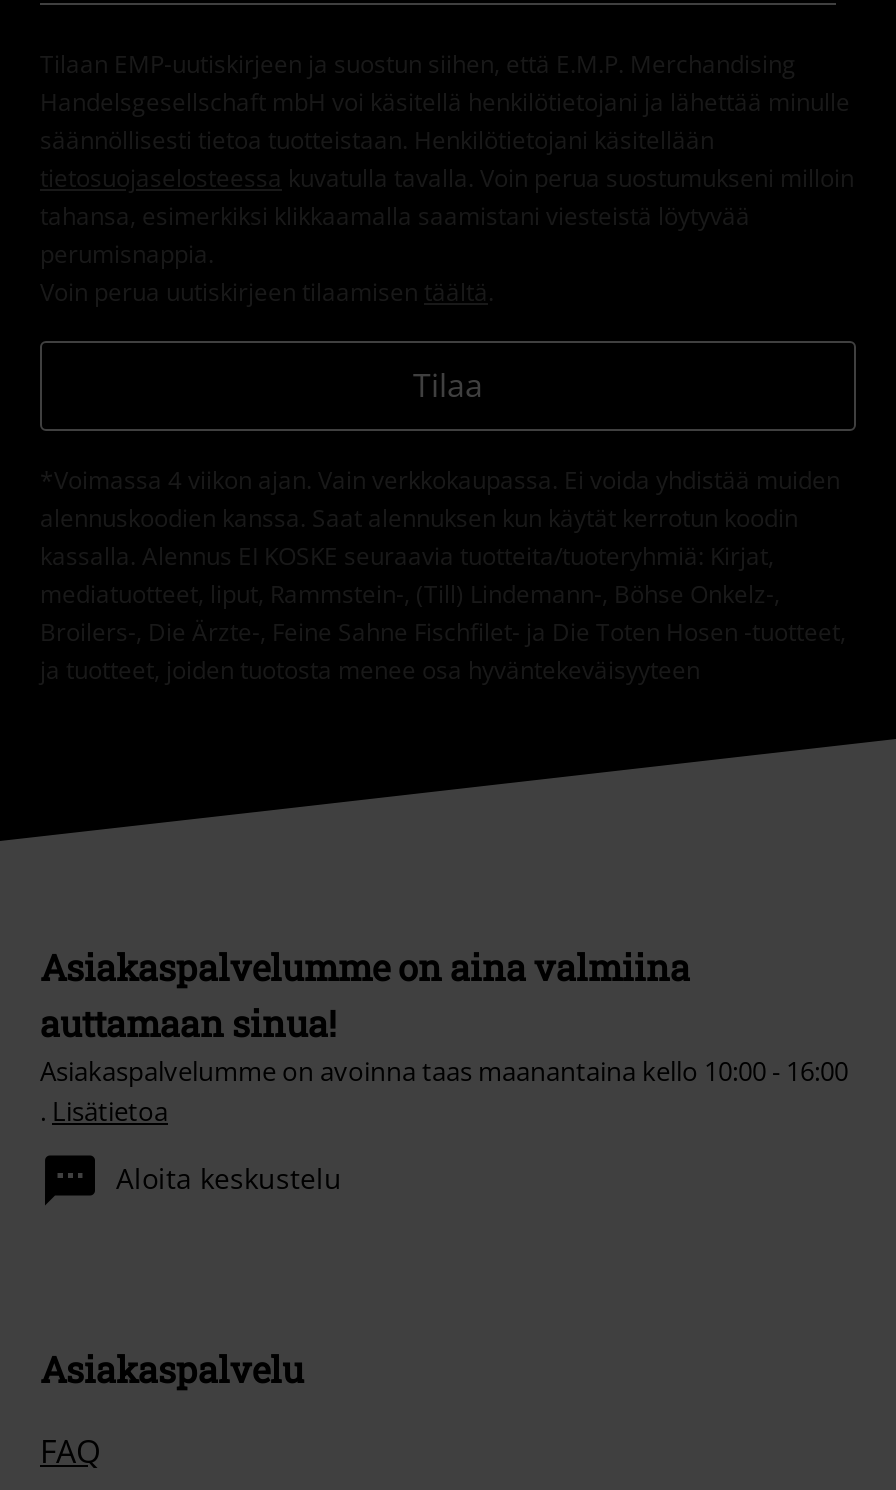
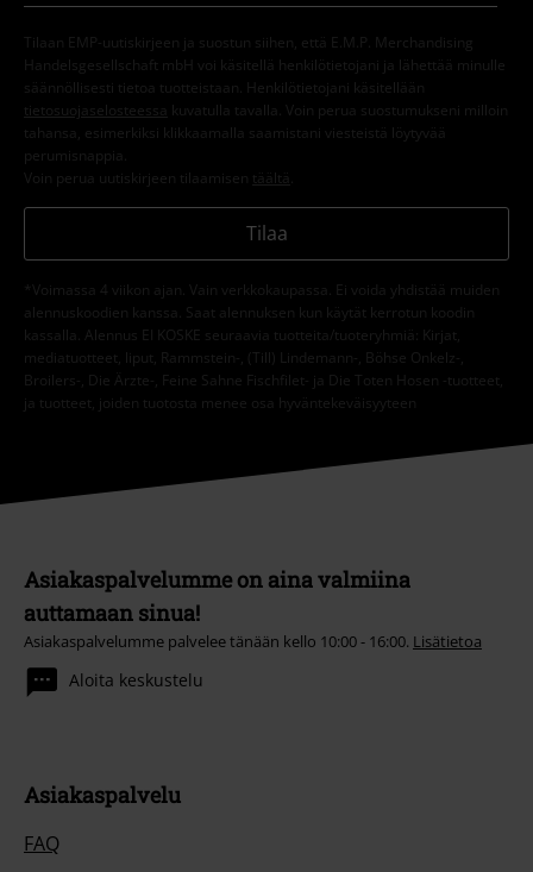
- Asiakaspalvelumme on avoinna taas maanantaina kello 10:00 - 16:00
- . Lisätietoa
+ Asiakaspalvelumme palvelee tänään kello 10:00 - 16:00. Lisätietoa
